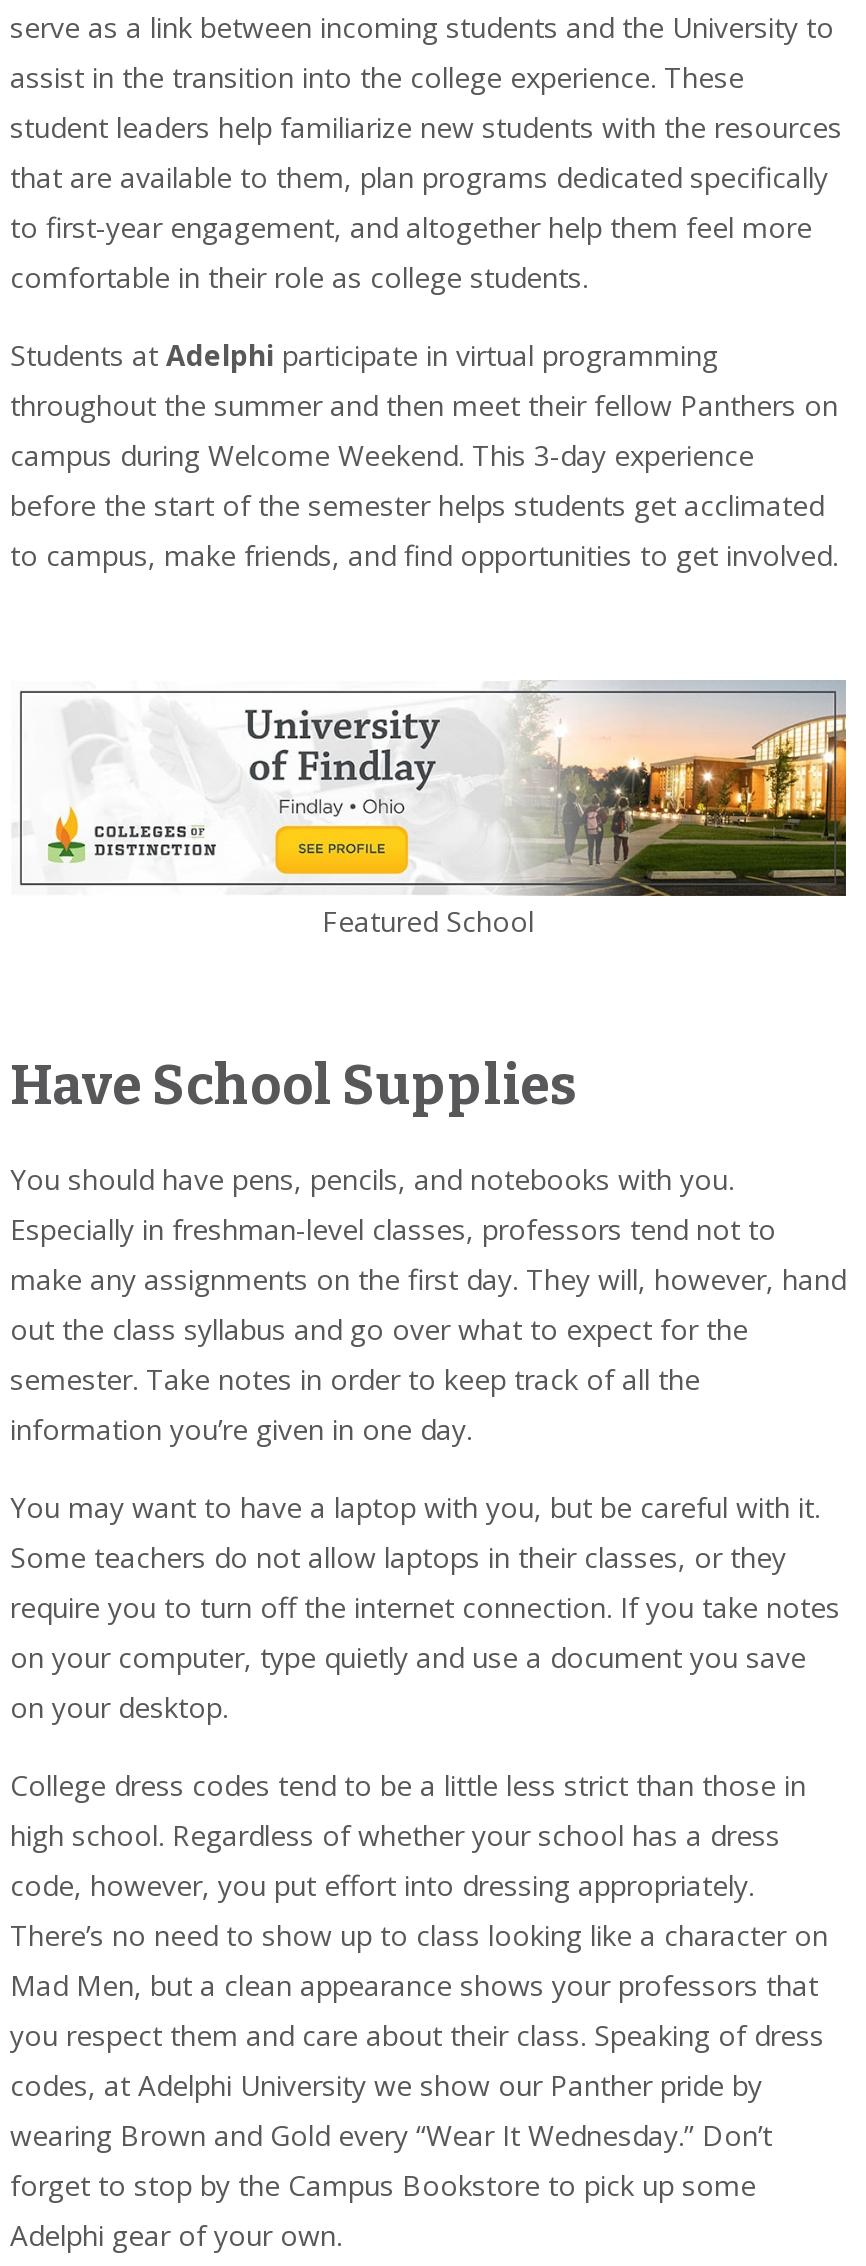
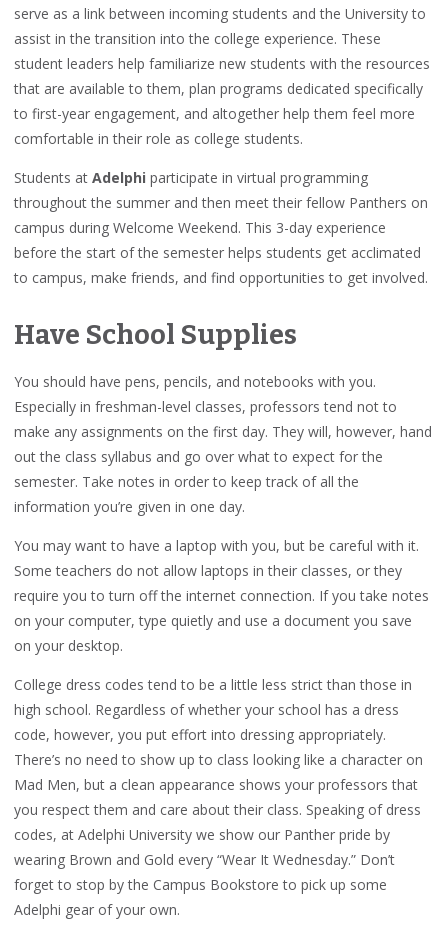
- [image]
- Featured School
